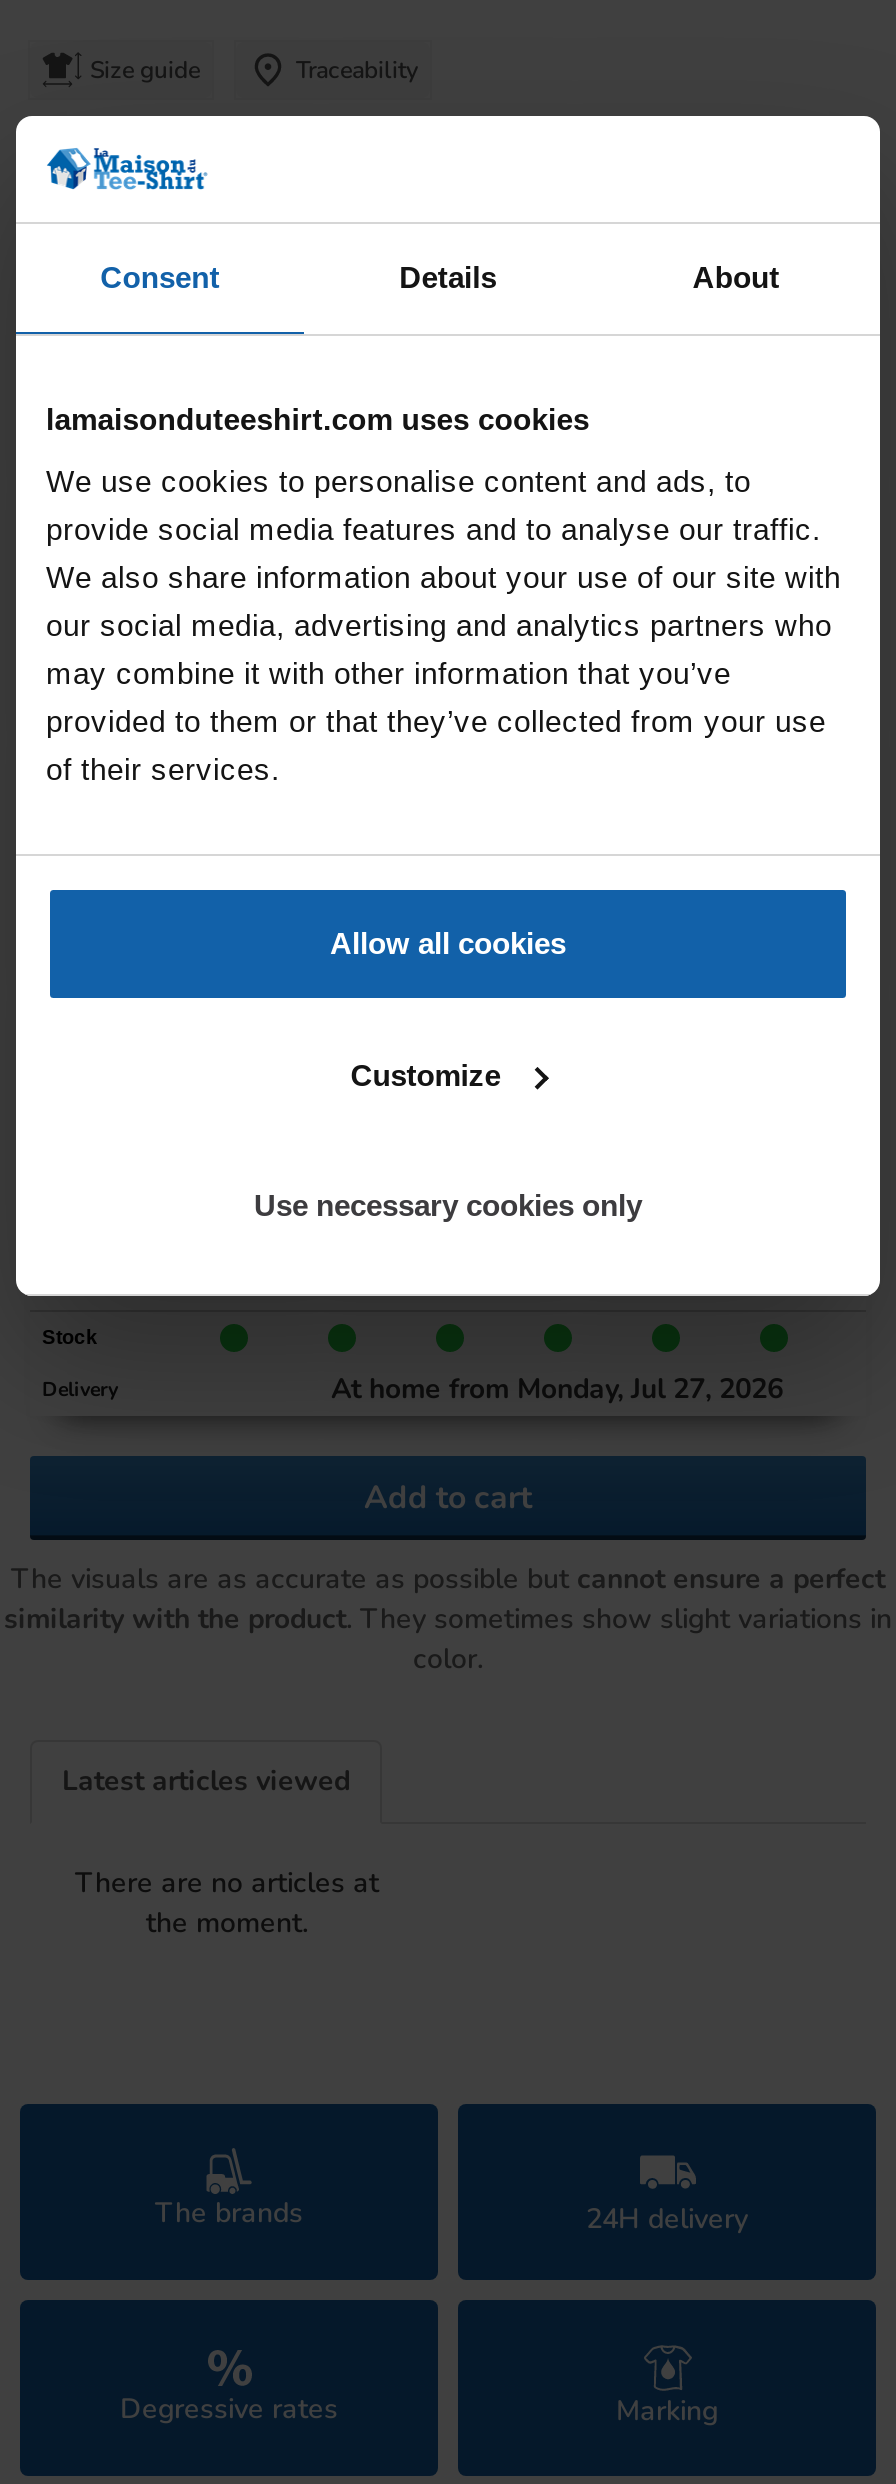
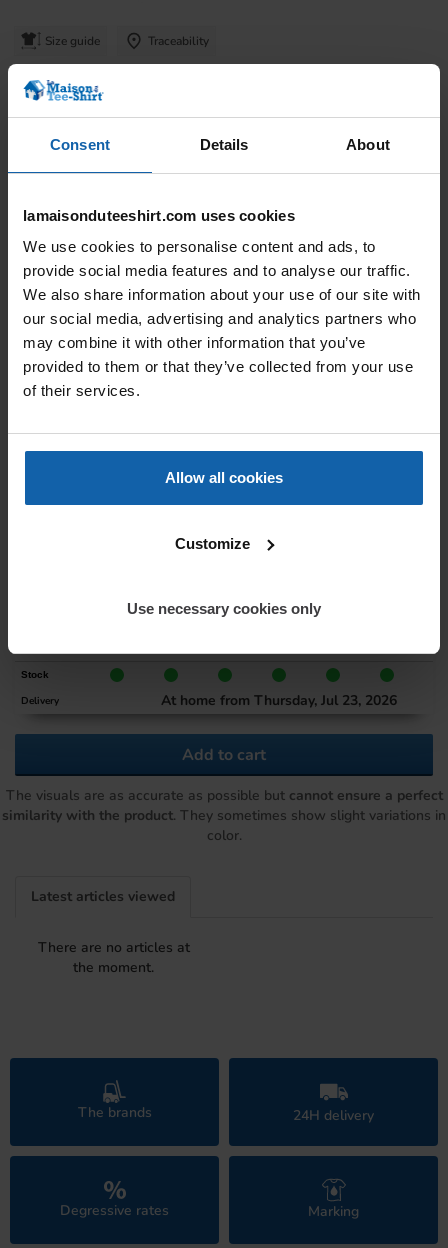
- At home from Monday, Jul 27, 2026
+ At home from Thursday, Jul 23, 2026
